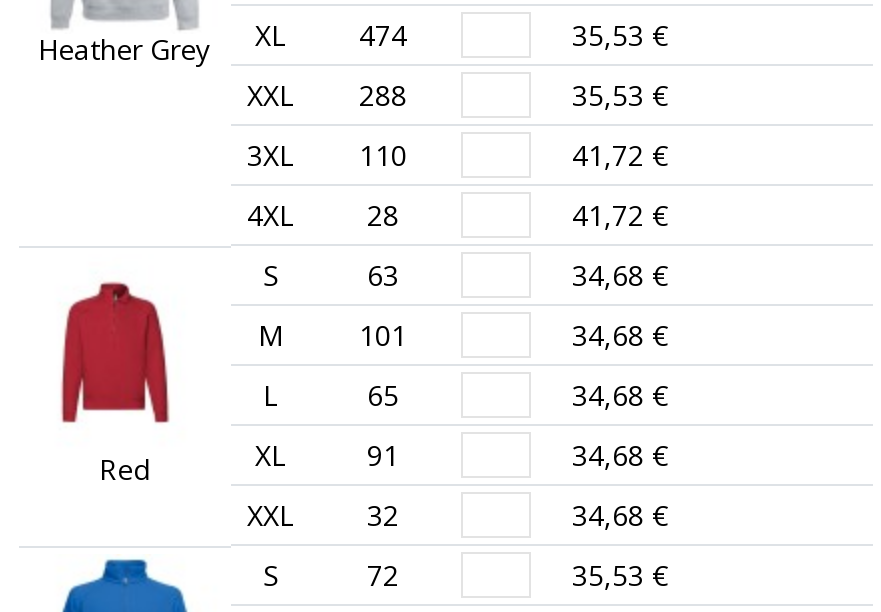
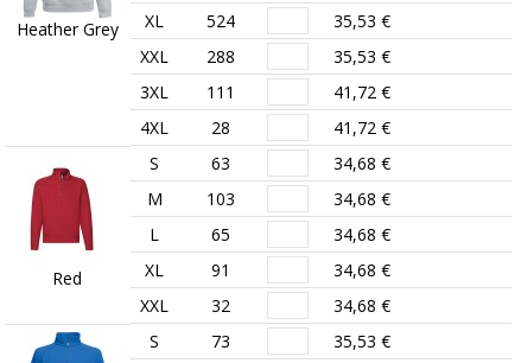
- Heather Grey XL 474
+ Heather Grey XL 524

- 3XL 110
+ 3XL 111

- M 101
+ M 103

- 72
+ 73
